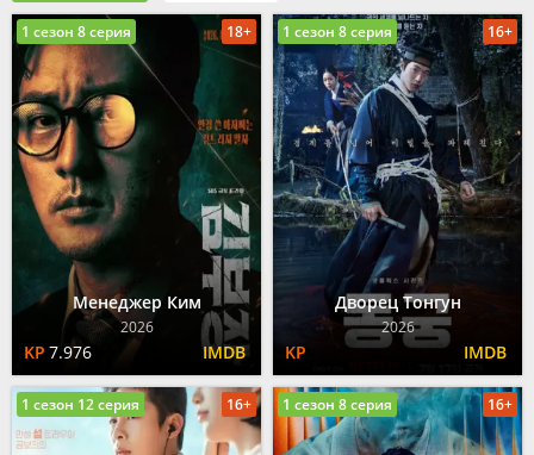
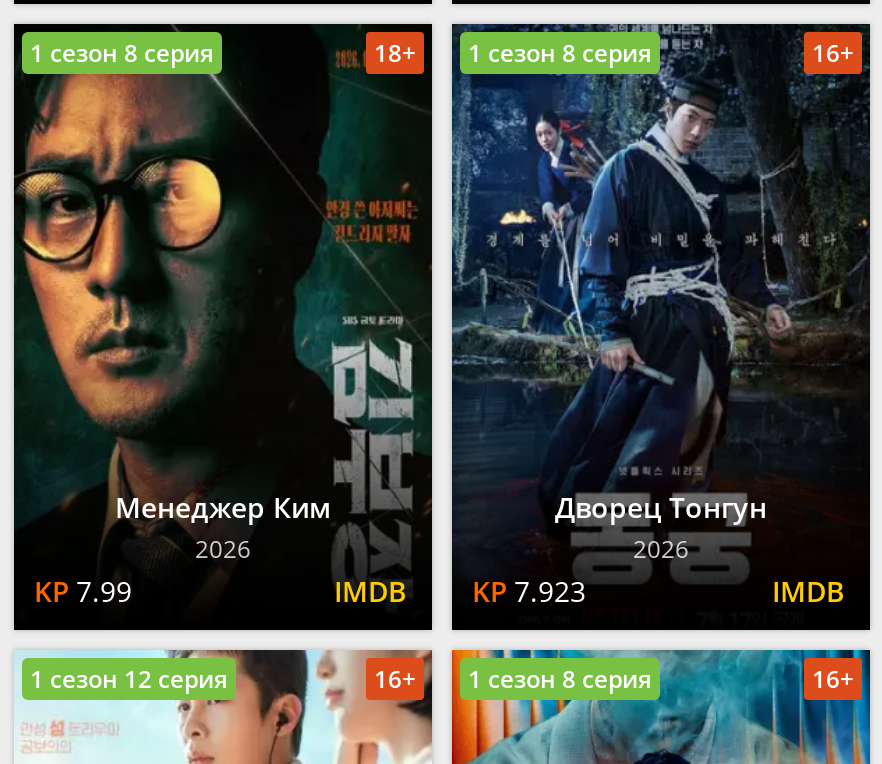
- 7.976
+ 7.99

+ 7.923
